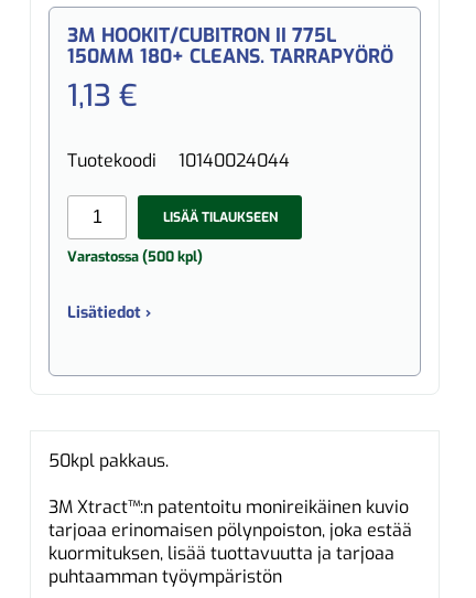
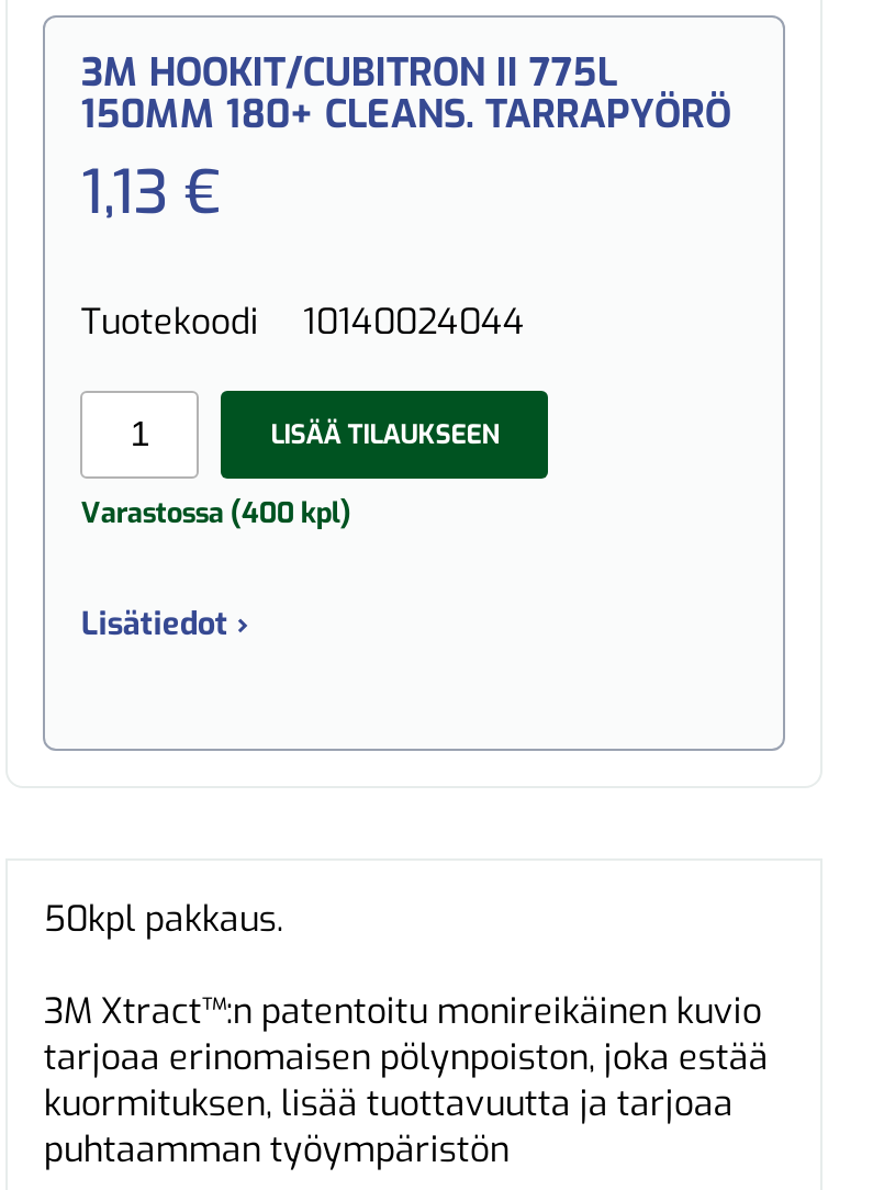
- Varastossa (500 kpl)
+ Varastossa (400 kpl)
